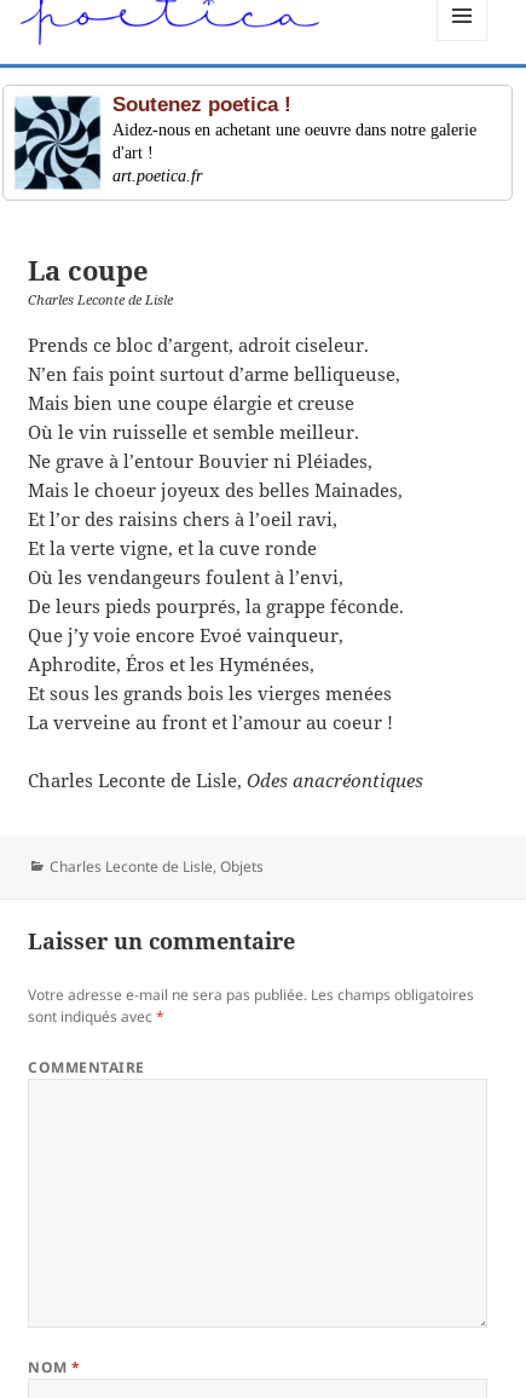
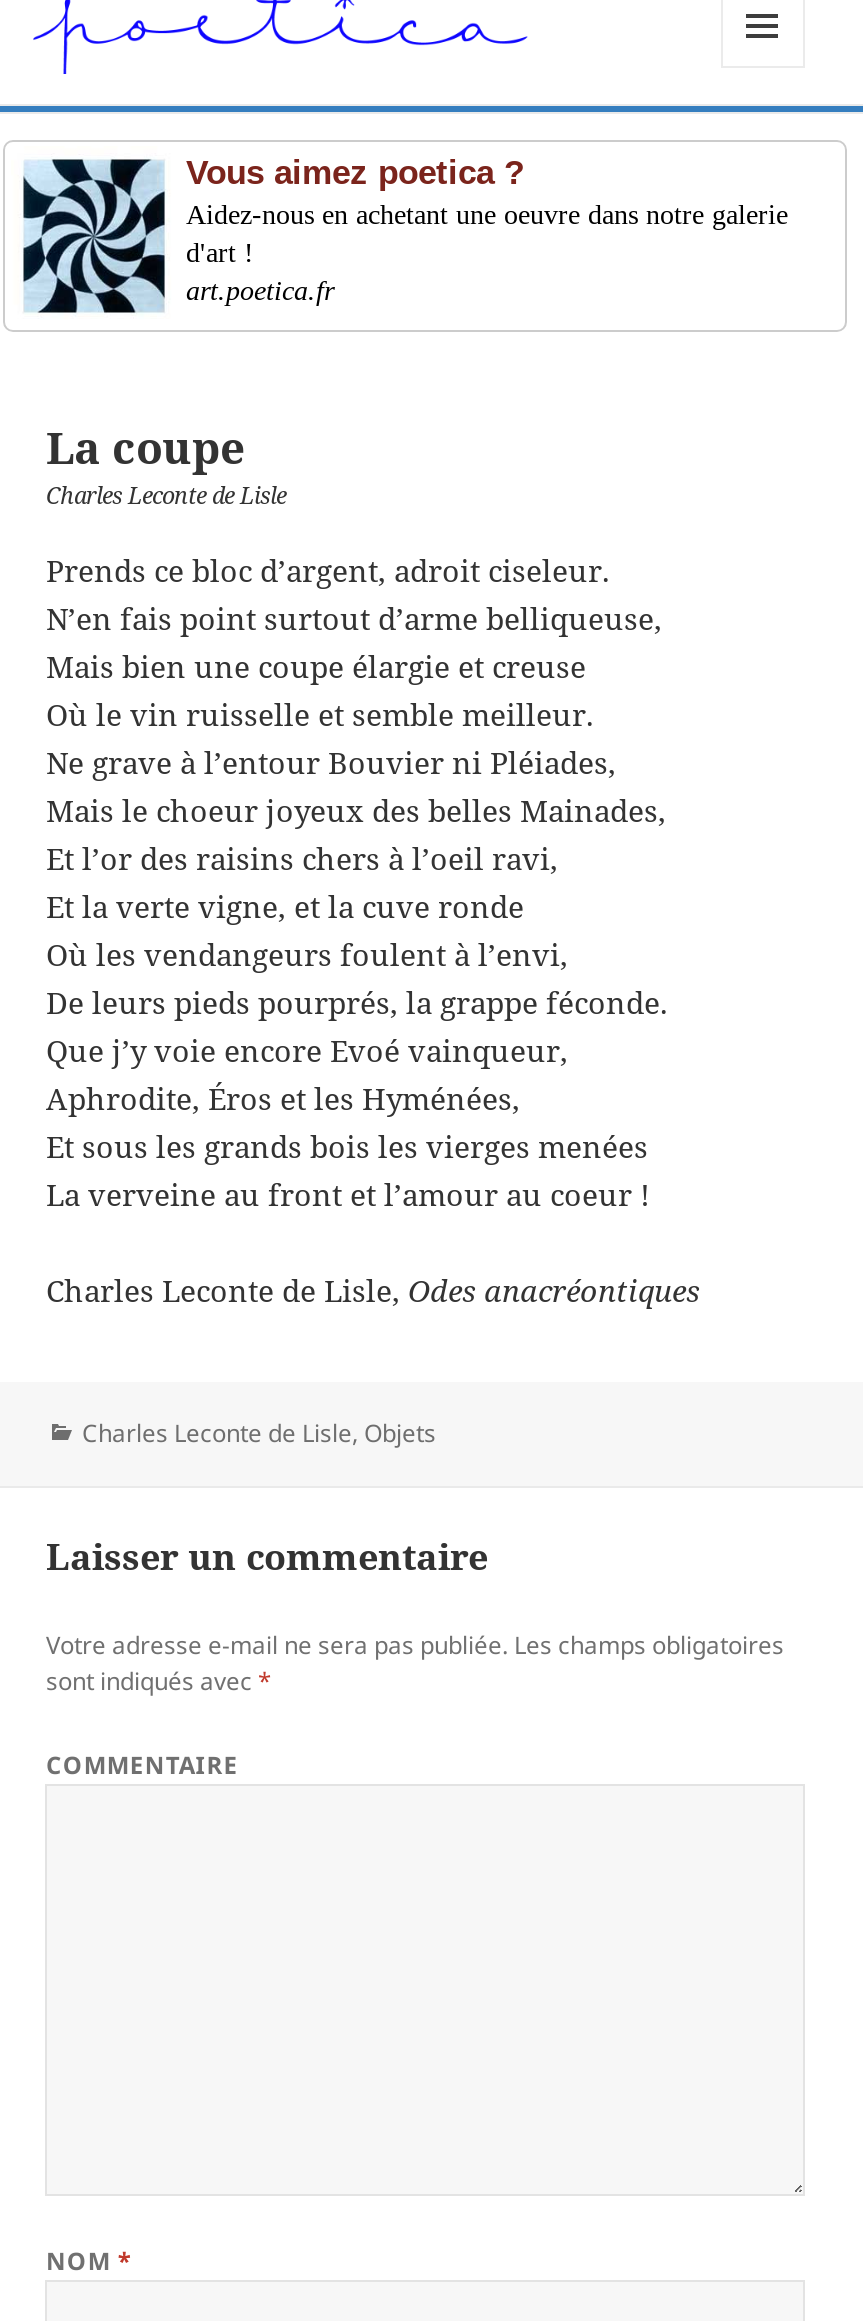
- Soutenez poetica !
+ Vous aimez poetica ?
